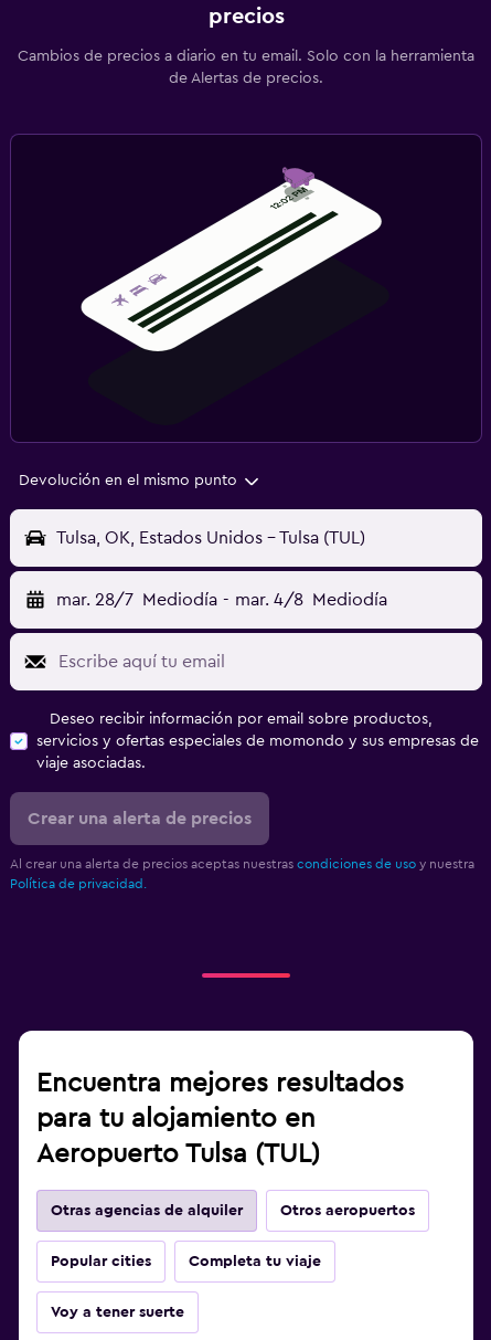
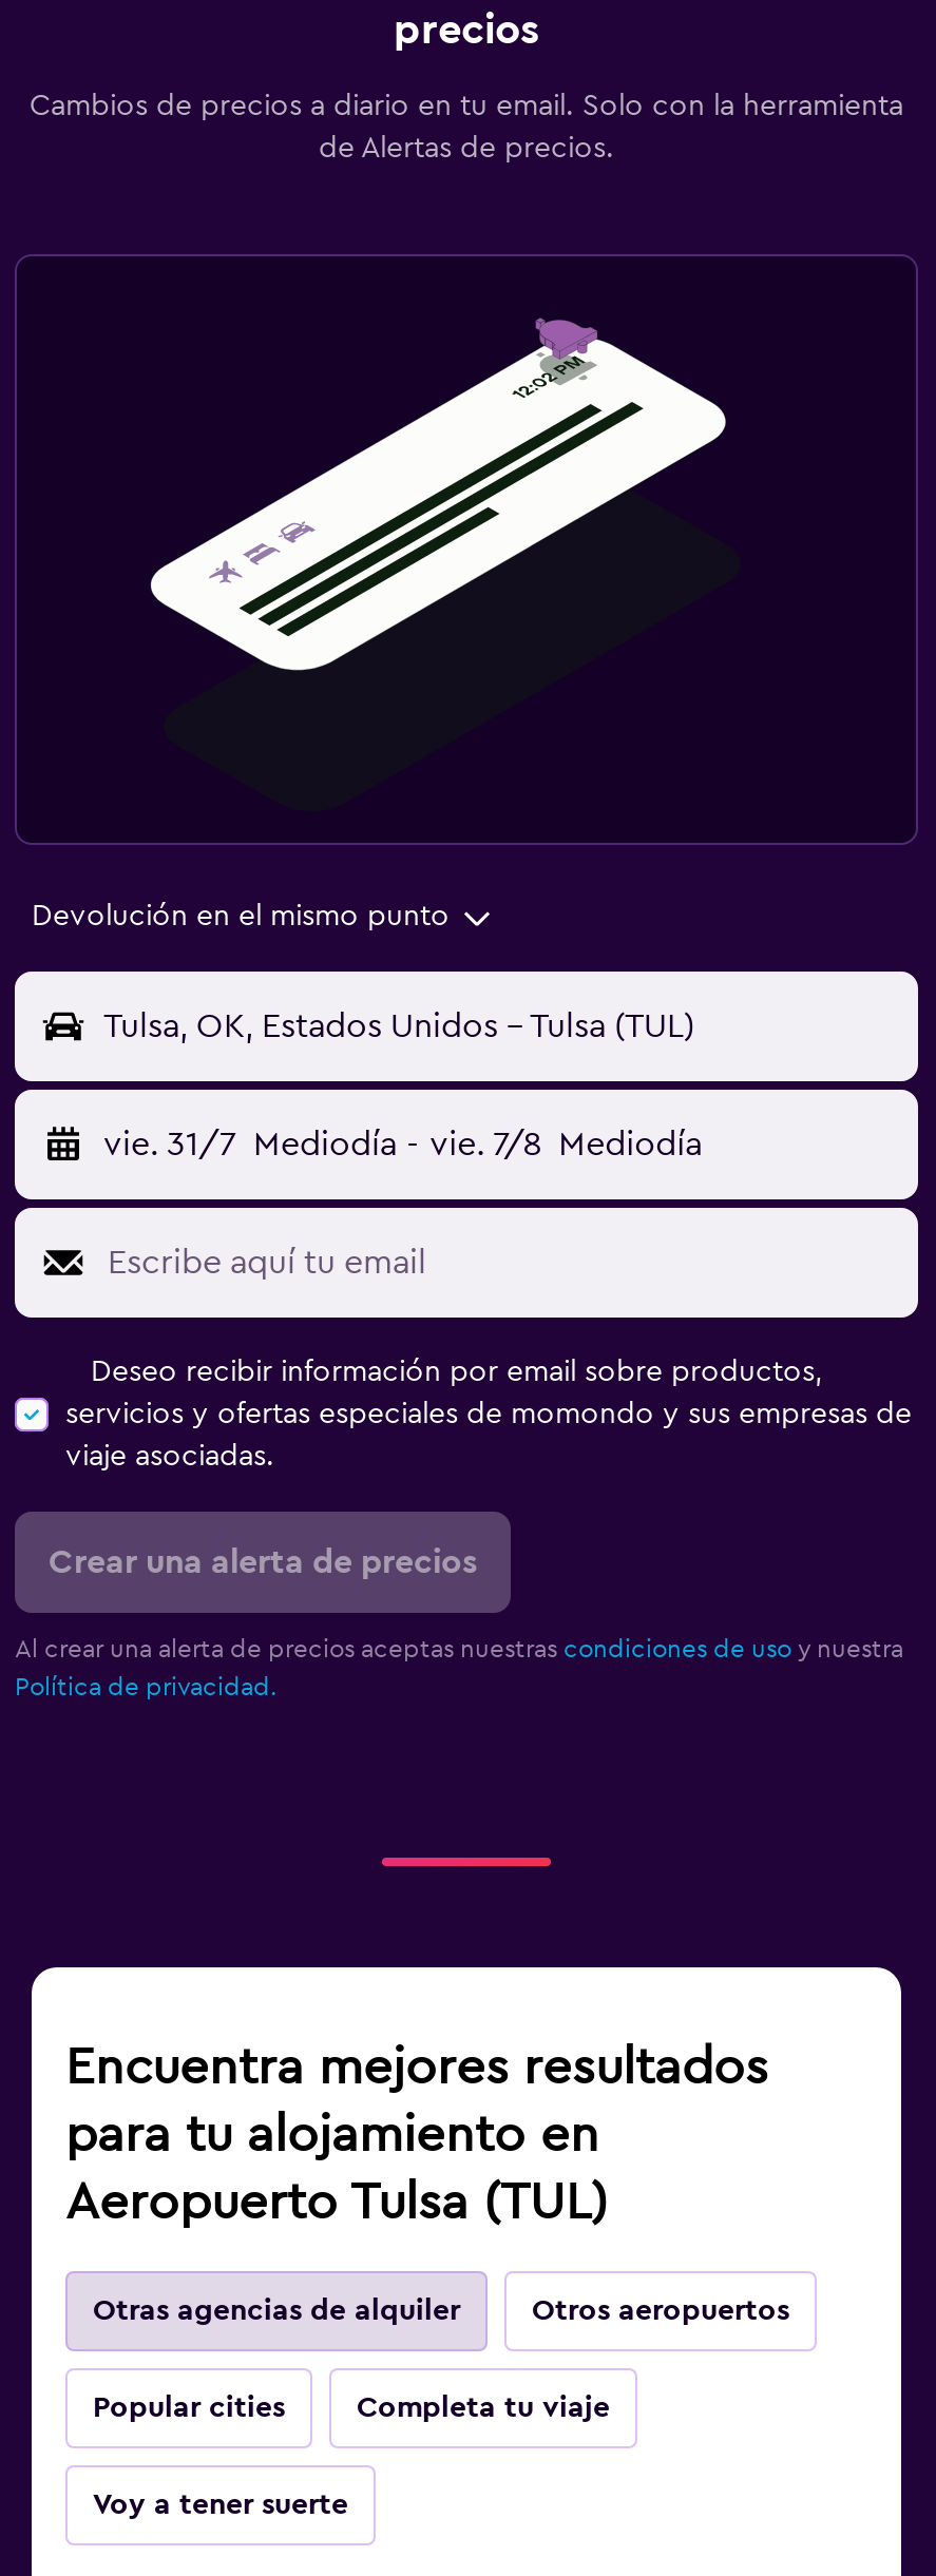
- mar. 28/7 Mediodía - mar. 4/8 Mediodía
+ vie. 31/7 Mediodía - vie. 7/8 Mediodía
